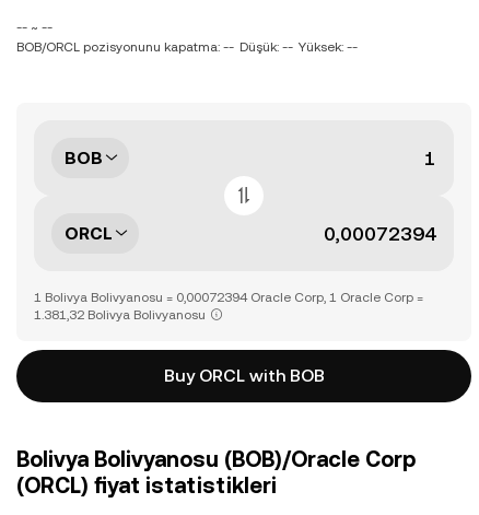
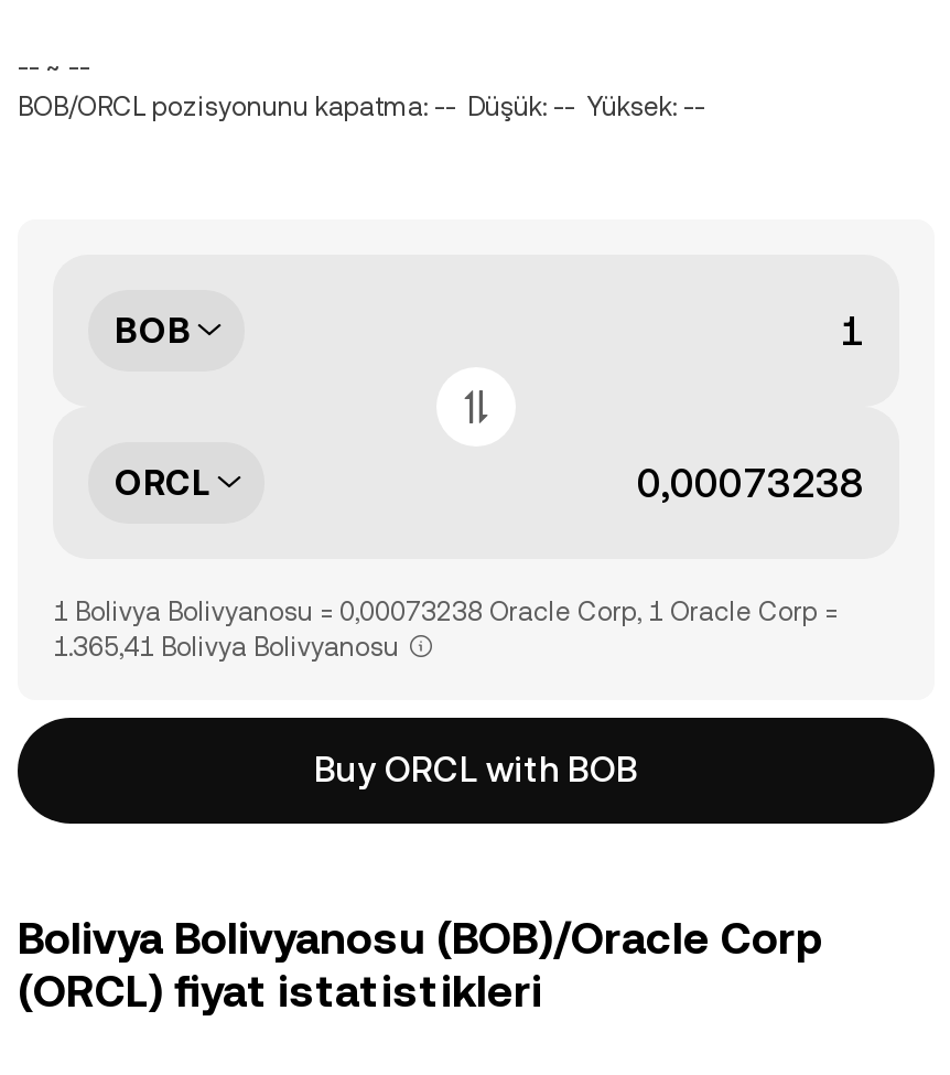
- 1 Bolivya Bolivyanosu = 0,00072394 Oracle Corp, 1 Oracle Corp =
+ 1 Bolivya Bolivyanosu = 0,00073238 Oracle Corp, 1 Oracle Corp =

- 1.381,32 Bolivya Bolivyanosu
+ 1.365,41 Bolivya Bolivyanosu
